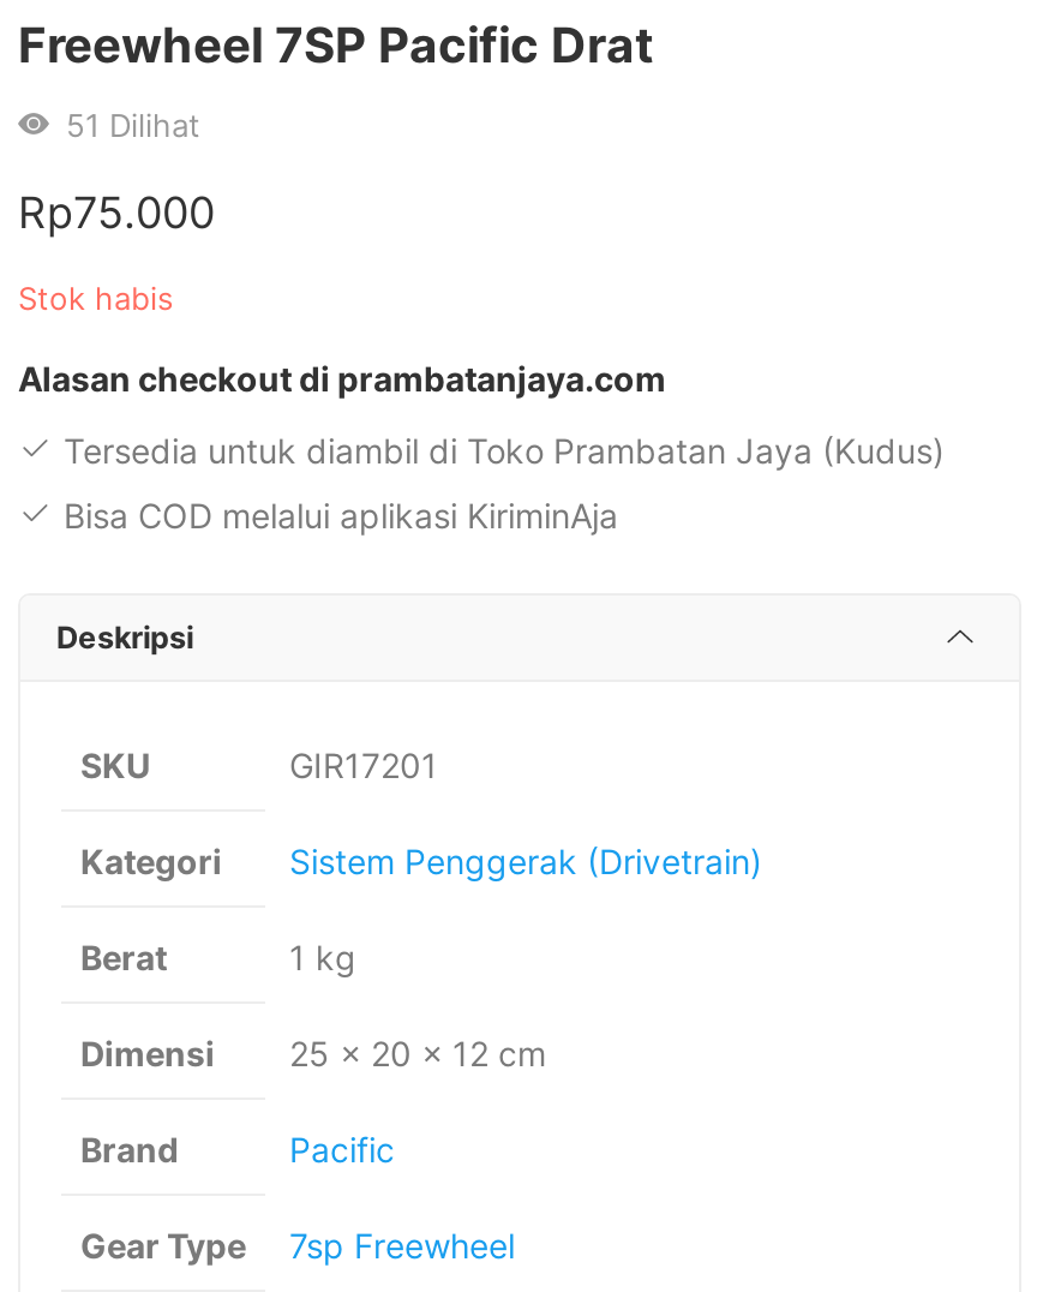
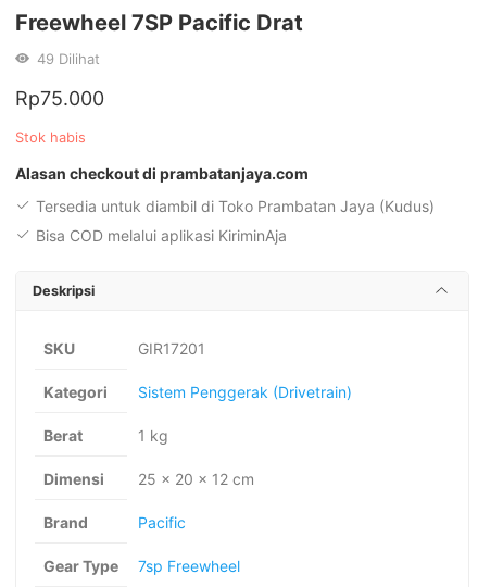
- 51 Dilihat
+ 49 Dilihat
